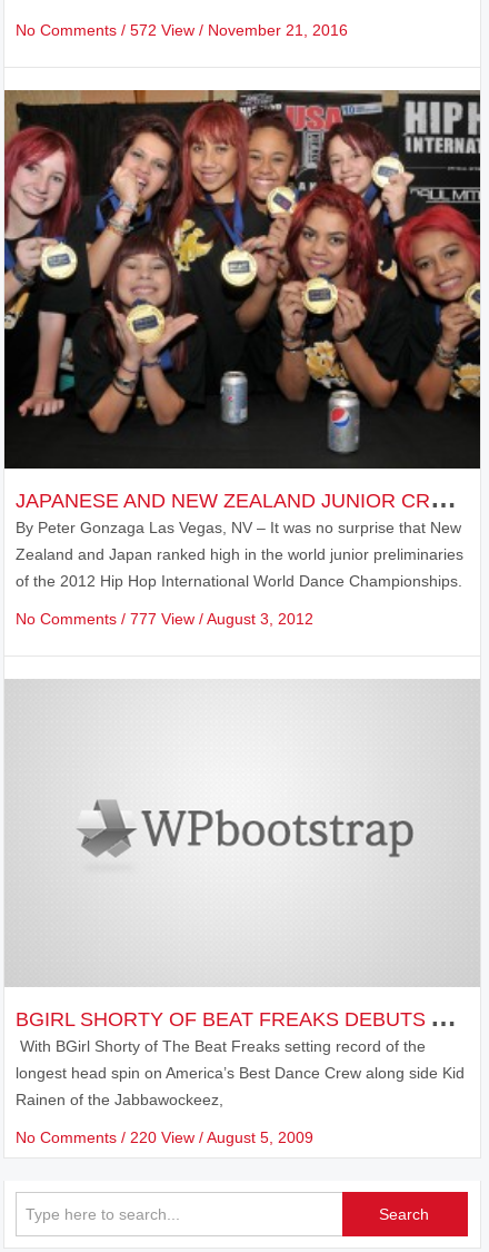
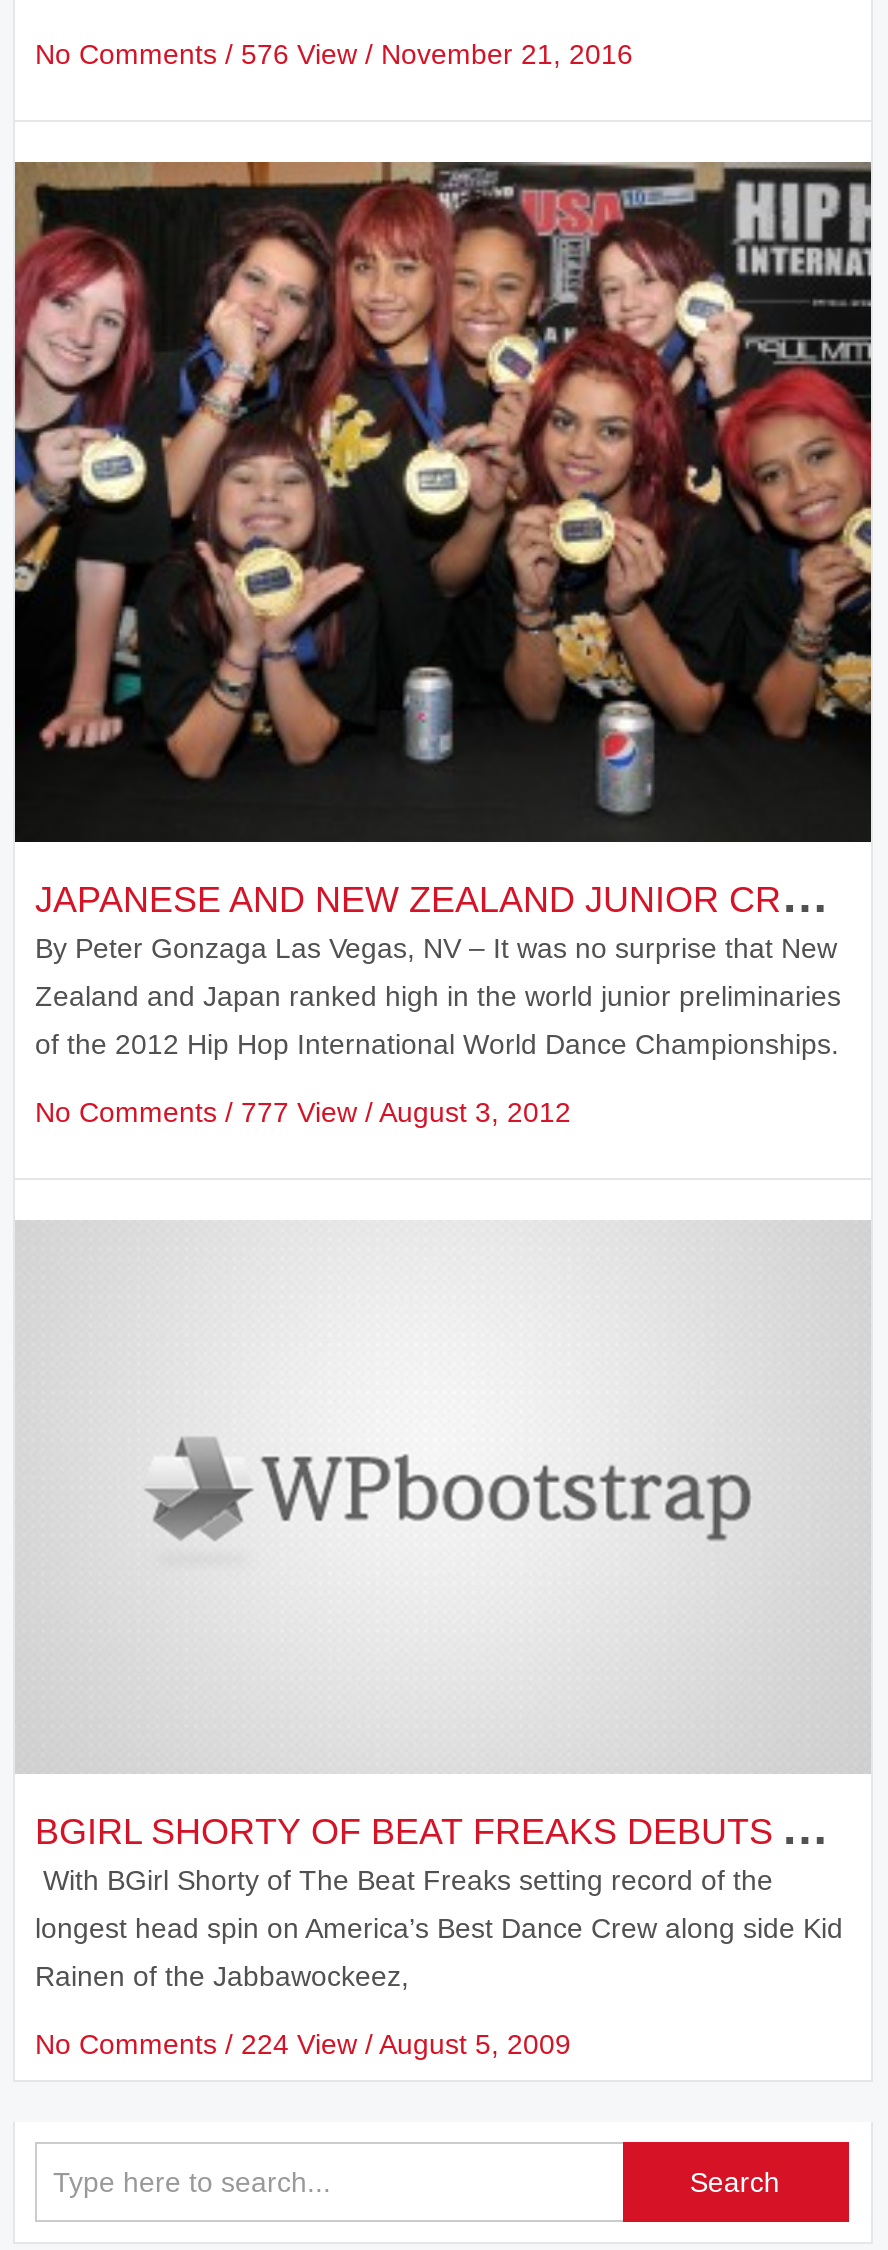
- No Comments / 572 View / November 21, 2016
+ No Comments / 576 View / November 21, 2016

- No Comments / 220 View / August 5, 2009
+ No Comments / 224 View / August 5, 2009
